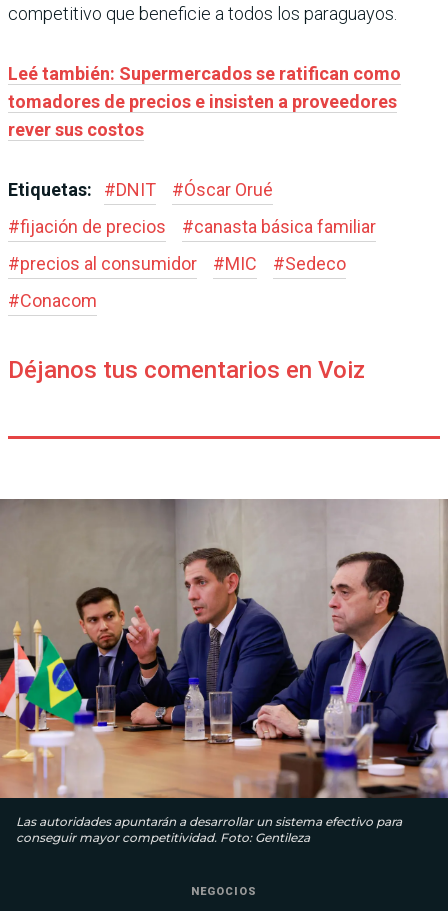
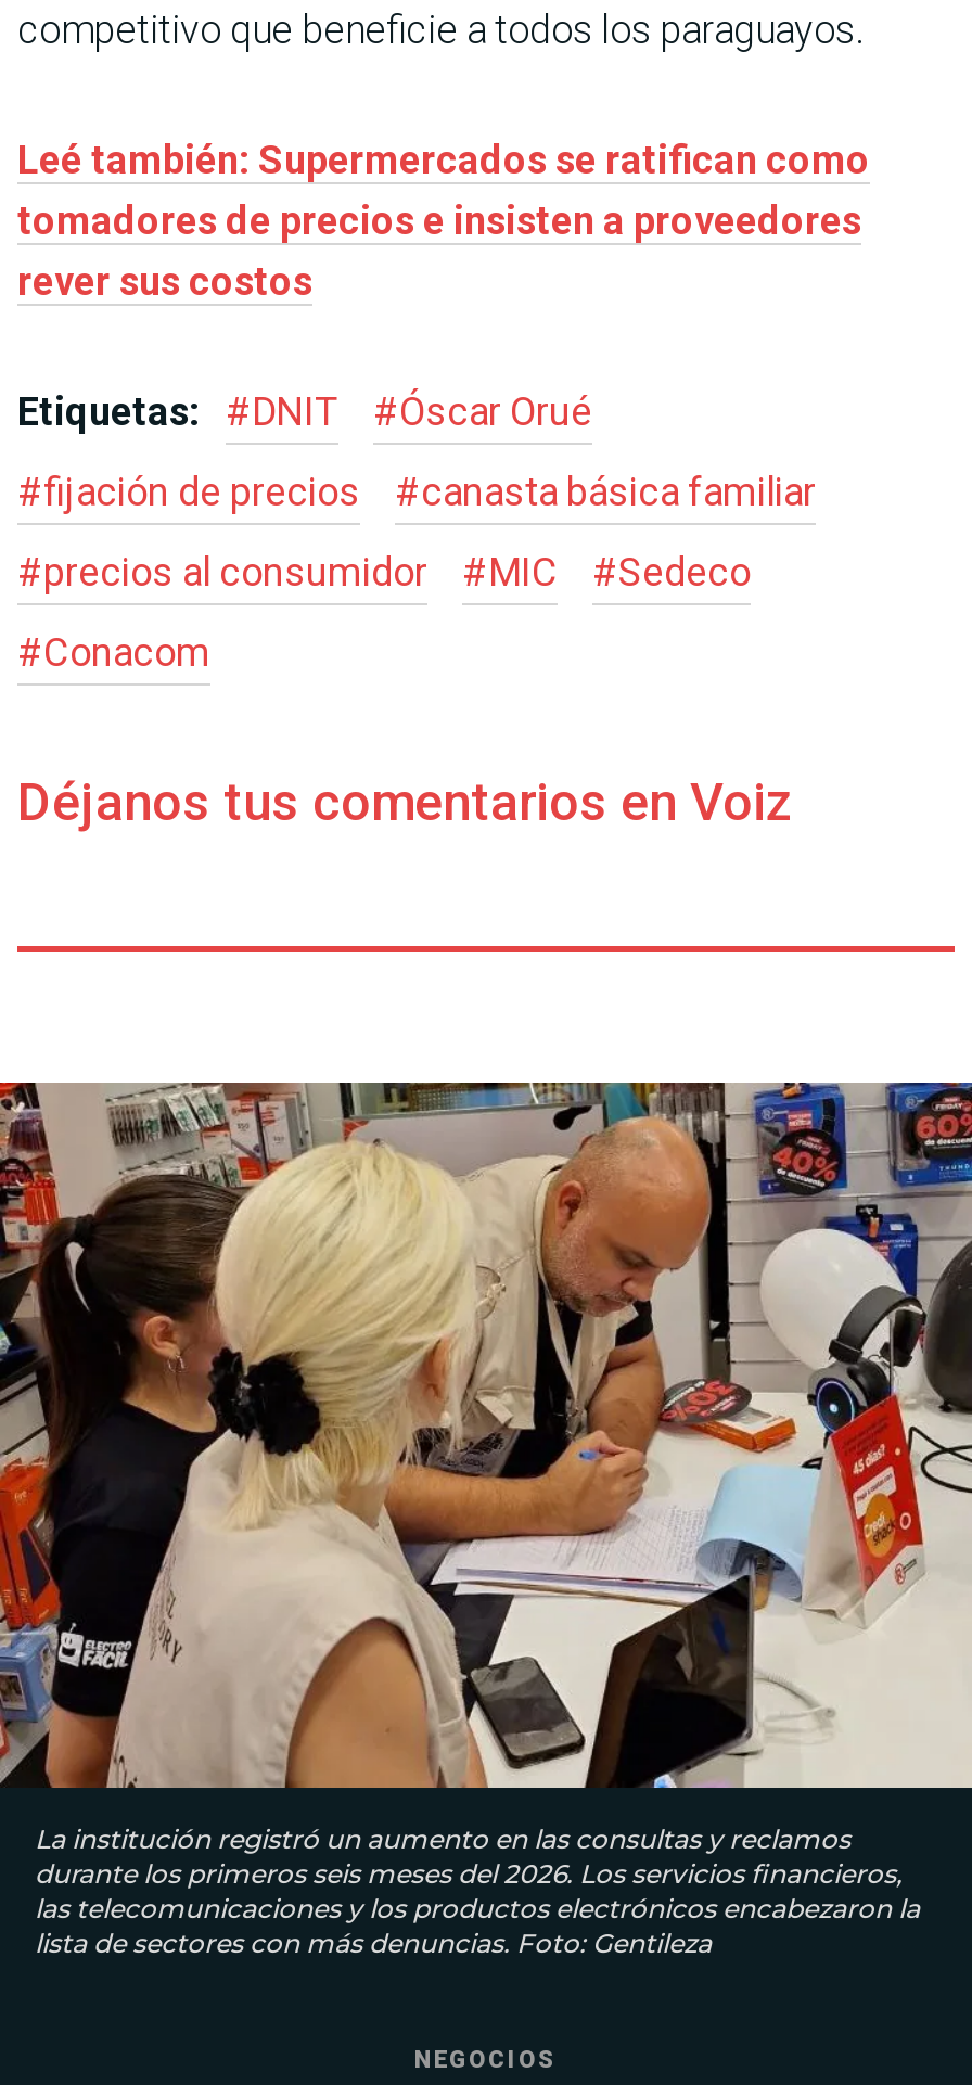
- [image]
- Las autoridades apuntarán a desarrollar un sistema efectivo para
- conseguir mayor competitividad. Foto: Gentileza
+ [image]
+ La institución registró un aumento en las consultas y reclamos
+ durante los primeros seis meses del 2026. Los servicios financieros,
+ las telecomunicaciones y los productos electrónicos encabezaron la
+ lista de sectores con más denuncias. Foto: Gentileza
